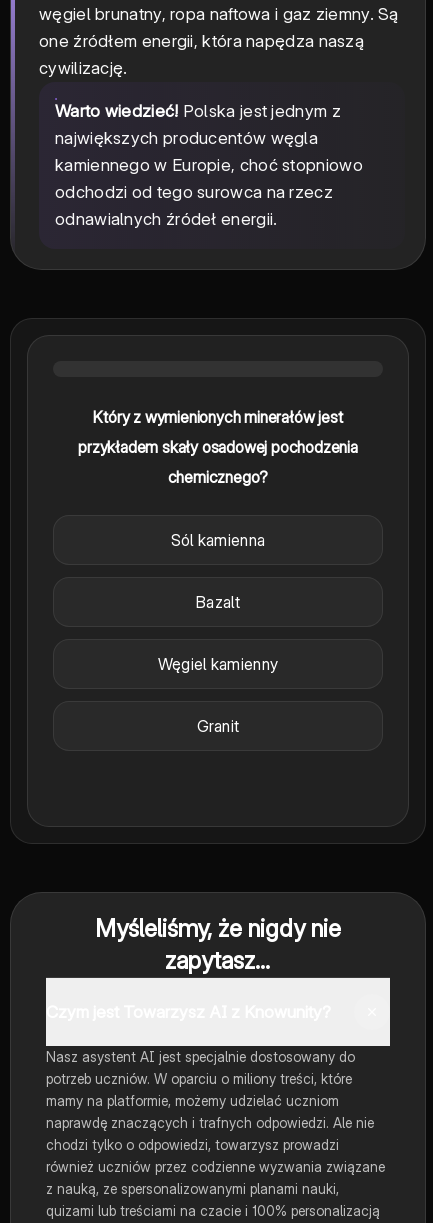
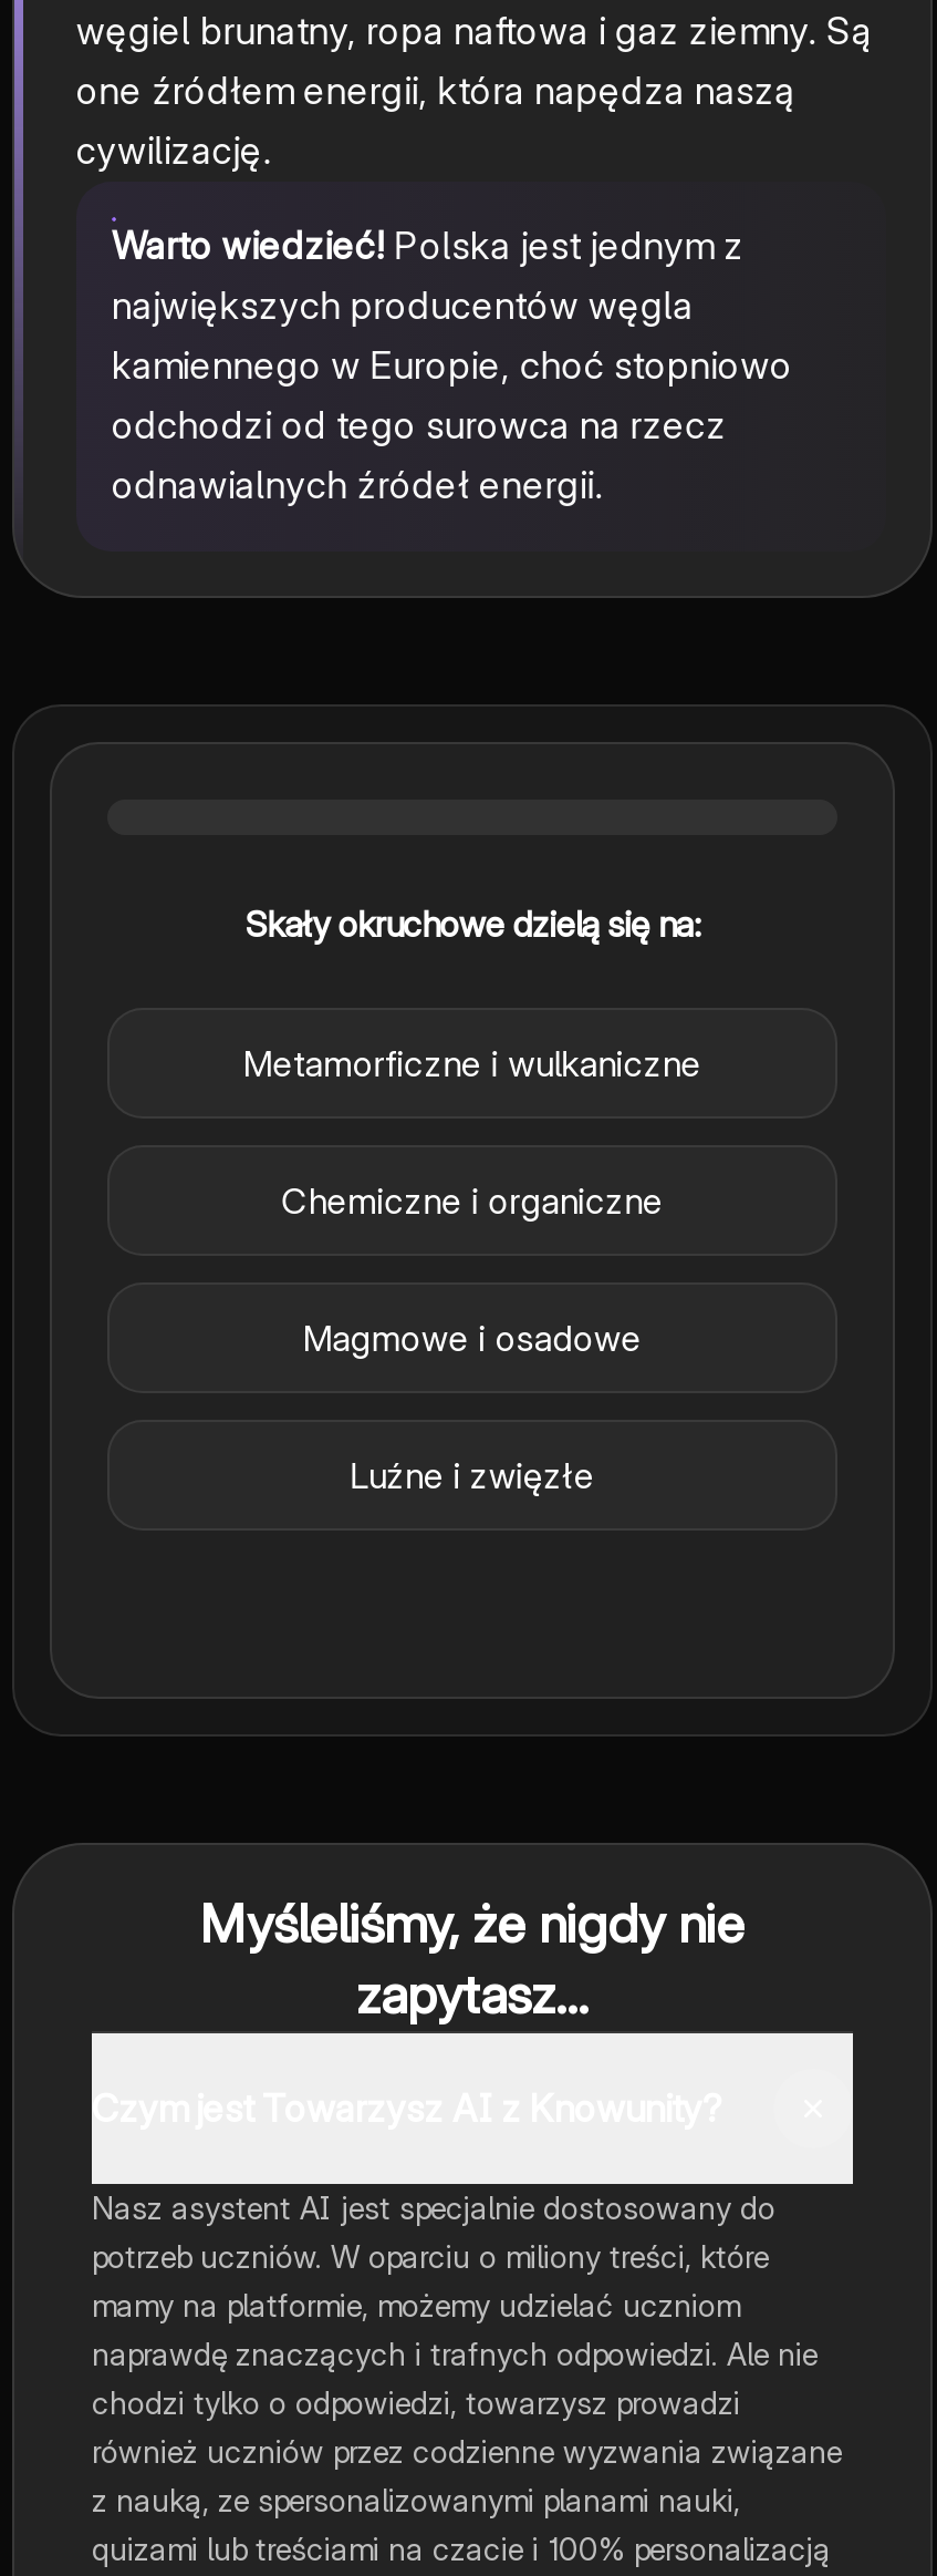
- Który z wymienionych minerałów jest
- przykładem skały osadowej pochodzenia
- chemicznego?
- Sól kamienna
- Bazalt
- Węgiel kamienny
- Granit
+ Skały okruchowe dzielą się na:
+ Metamorficzne i wulkaniczne
+ Chemiczne i organiczne
+ Magmowe i osadowe
+ Luźne i zwięzłe
